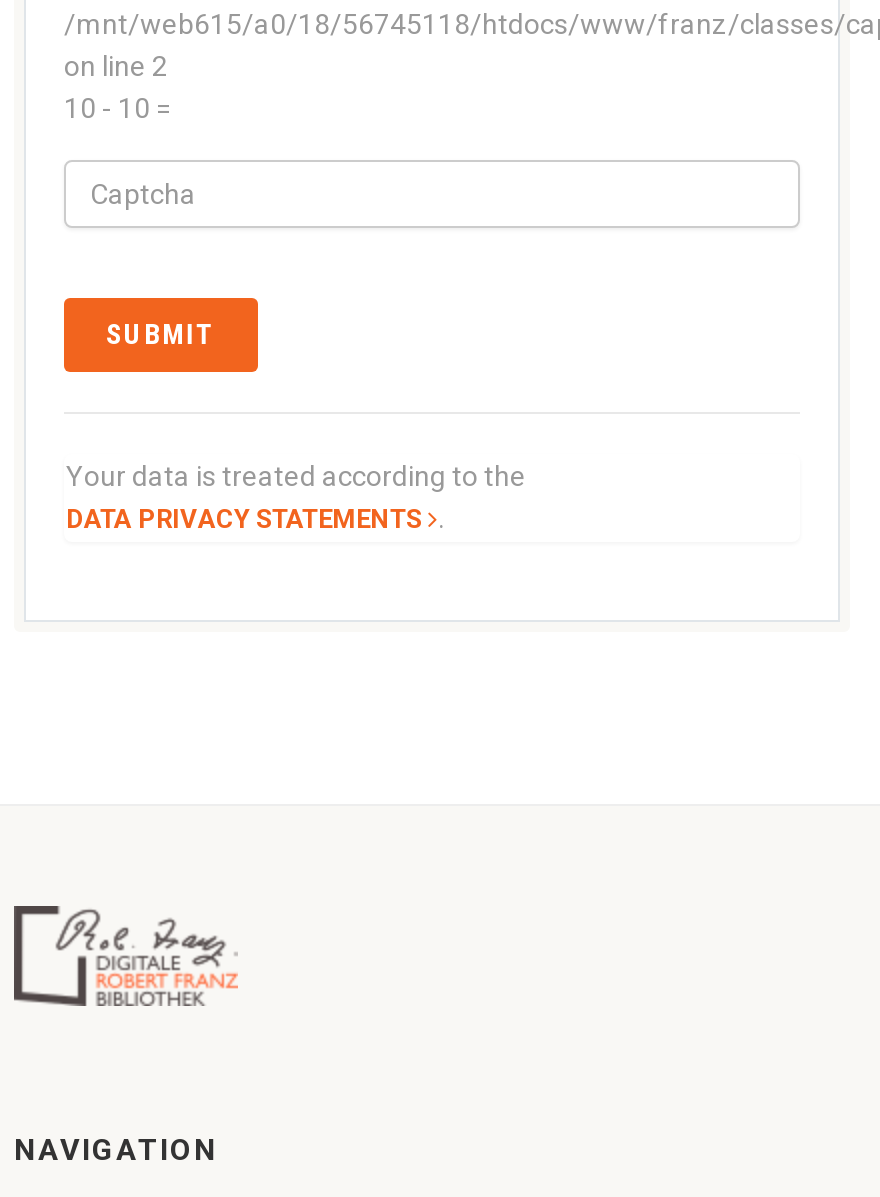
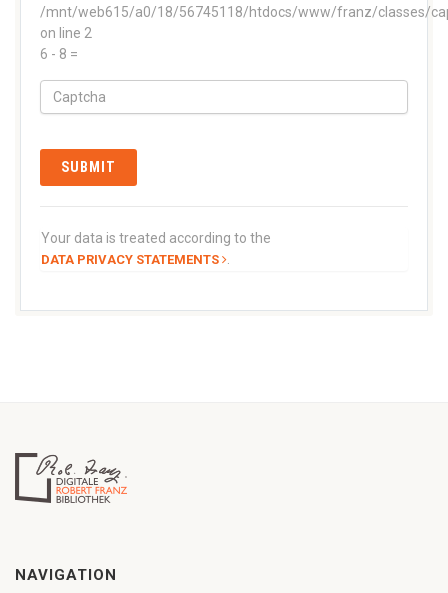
- 10 - 10 =
+ 6 - 8 =
